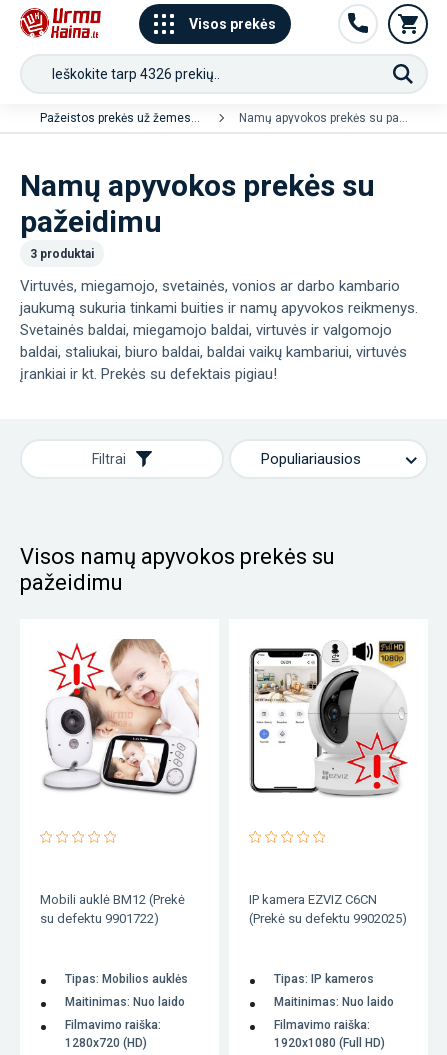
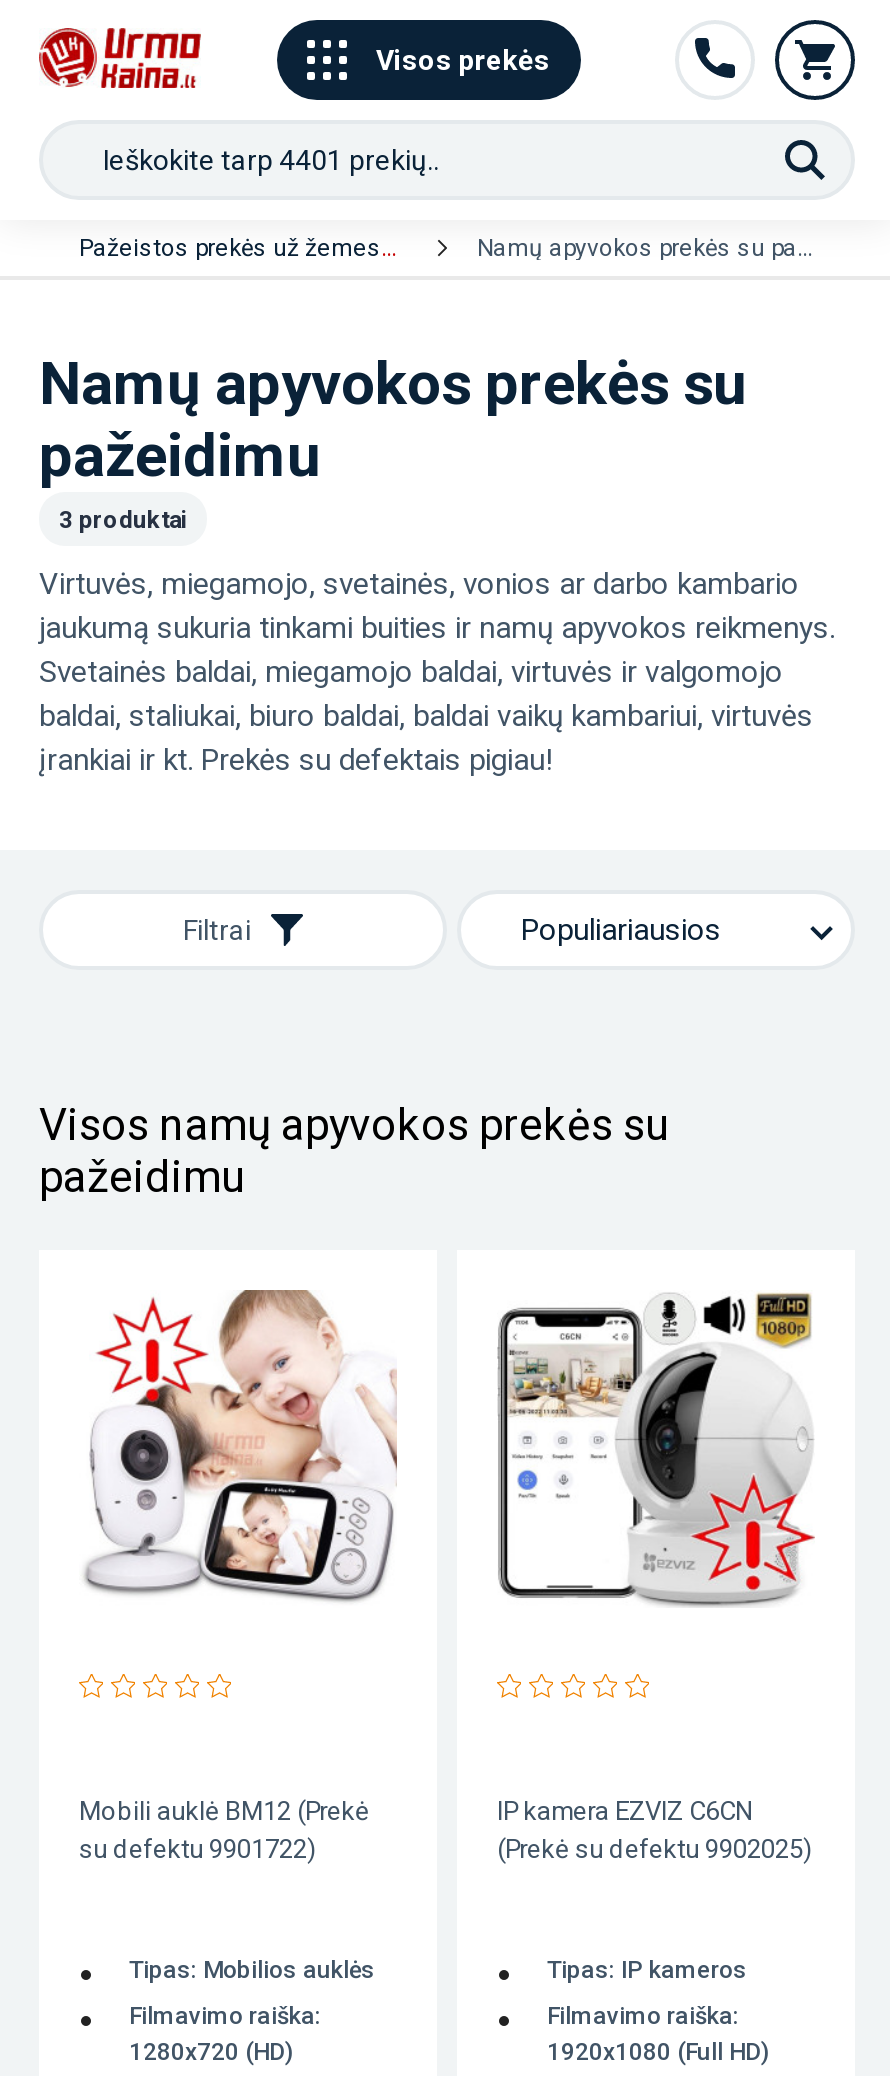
- Maitinimas: Nuo laido

- Maitinimas: Nuo laido
